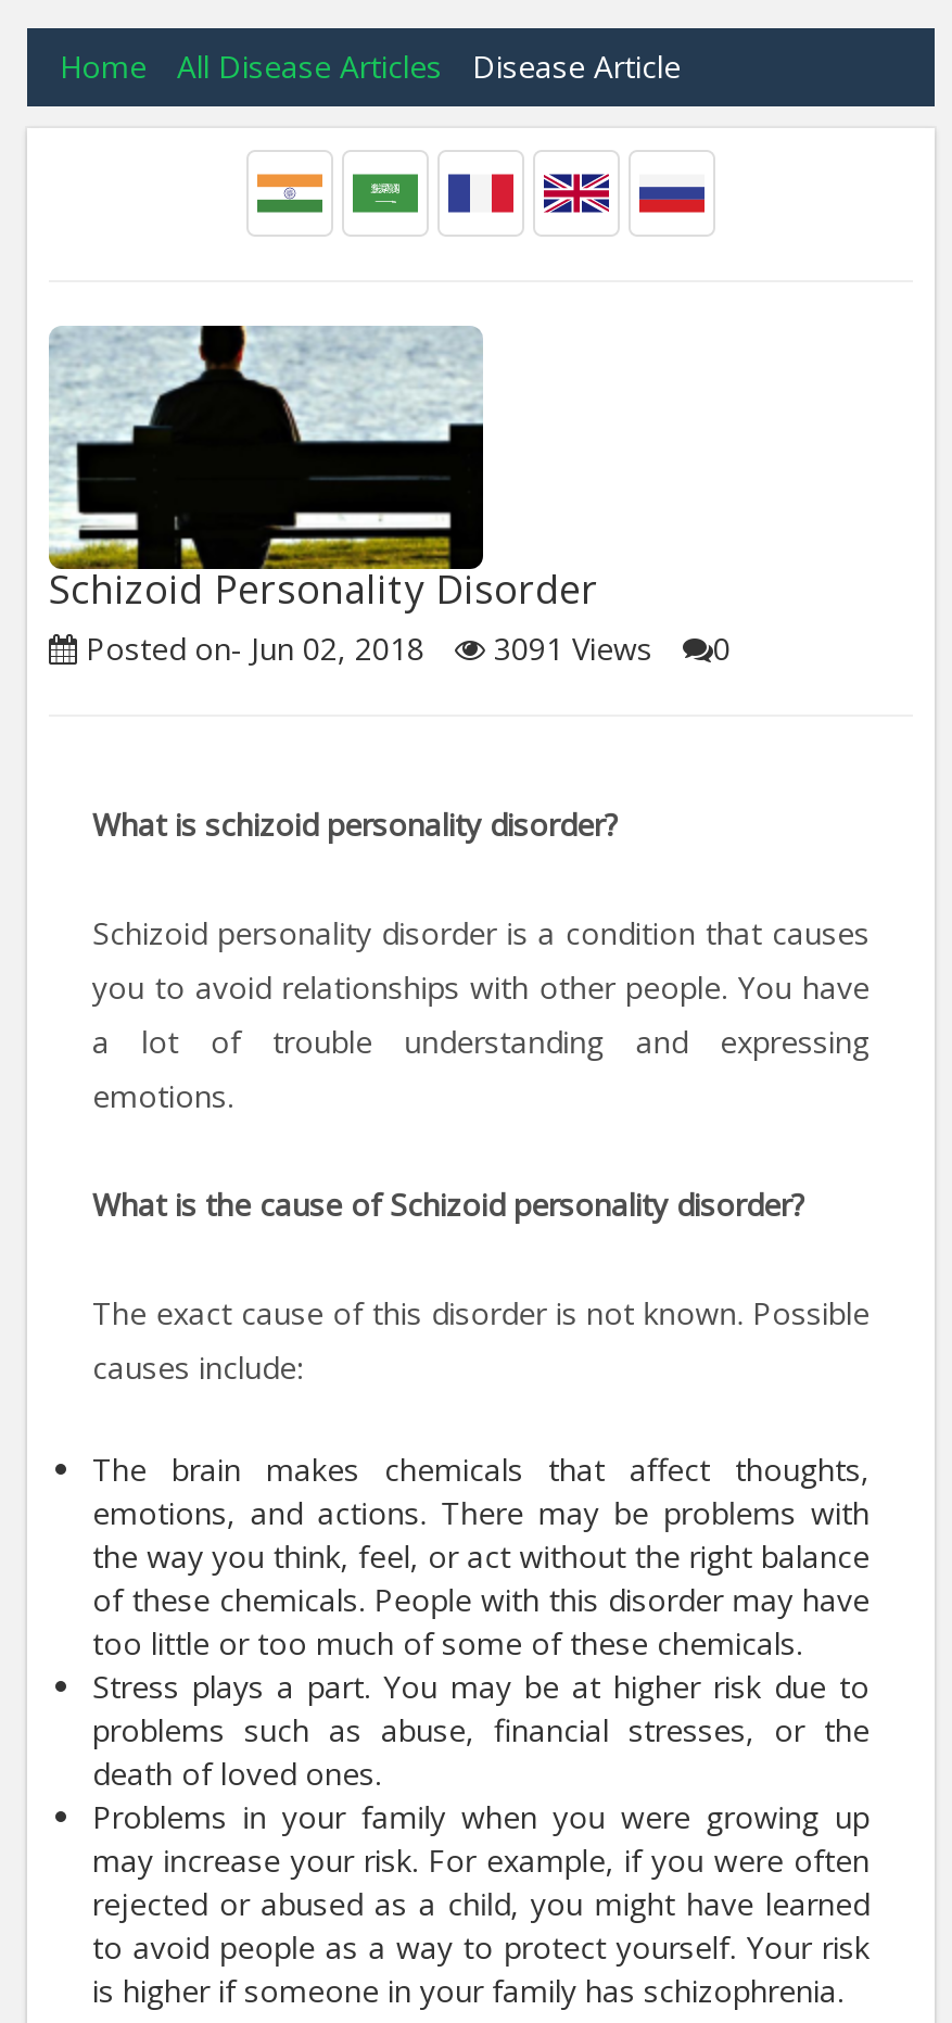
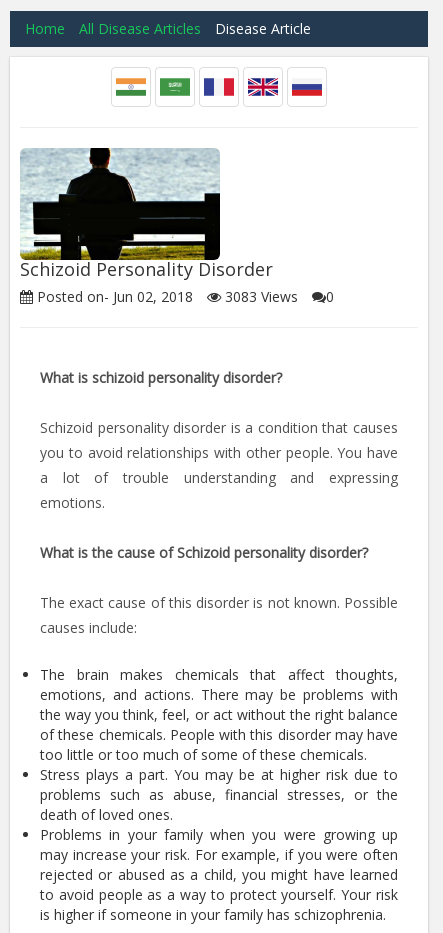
- Posted on- Jun 02, 2018 3091 Views 0
+ Posted on- Jun 02, 2018 3083 Views 0
